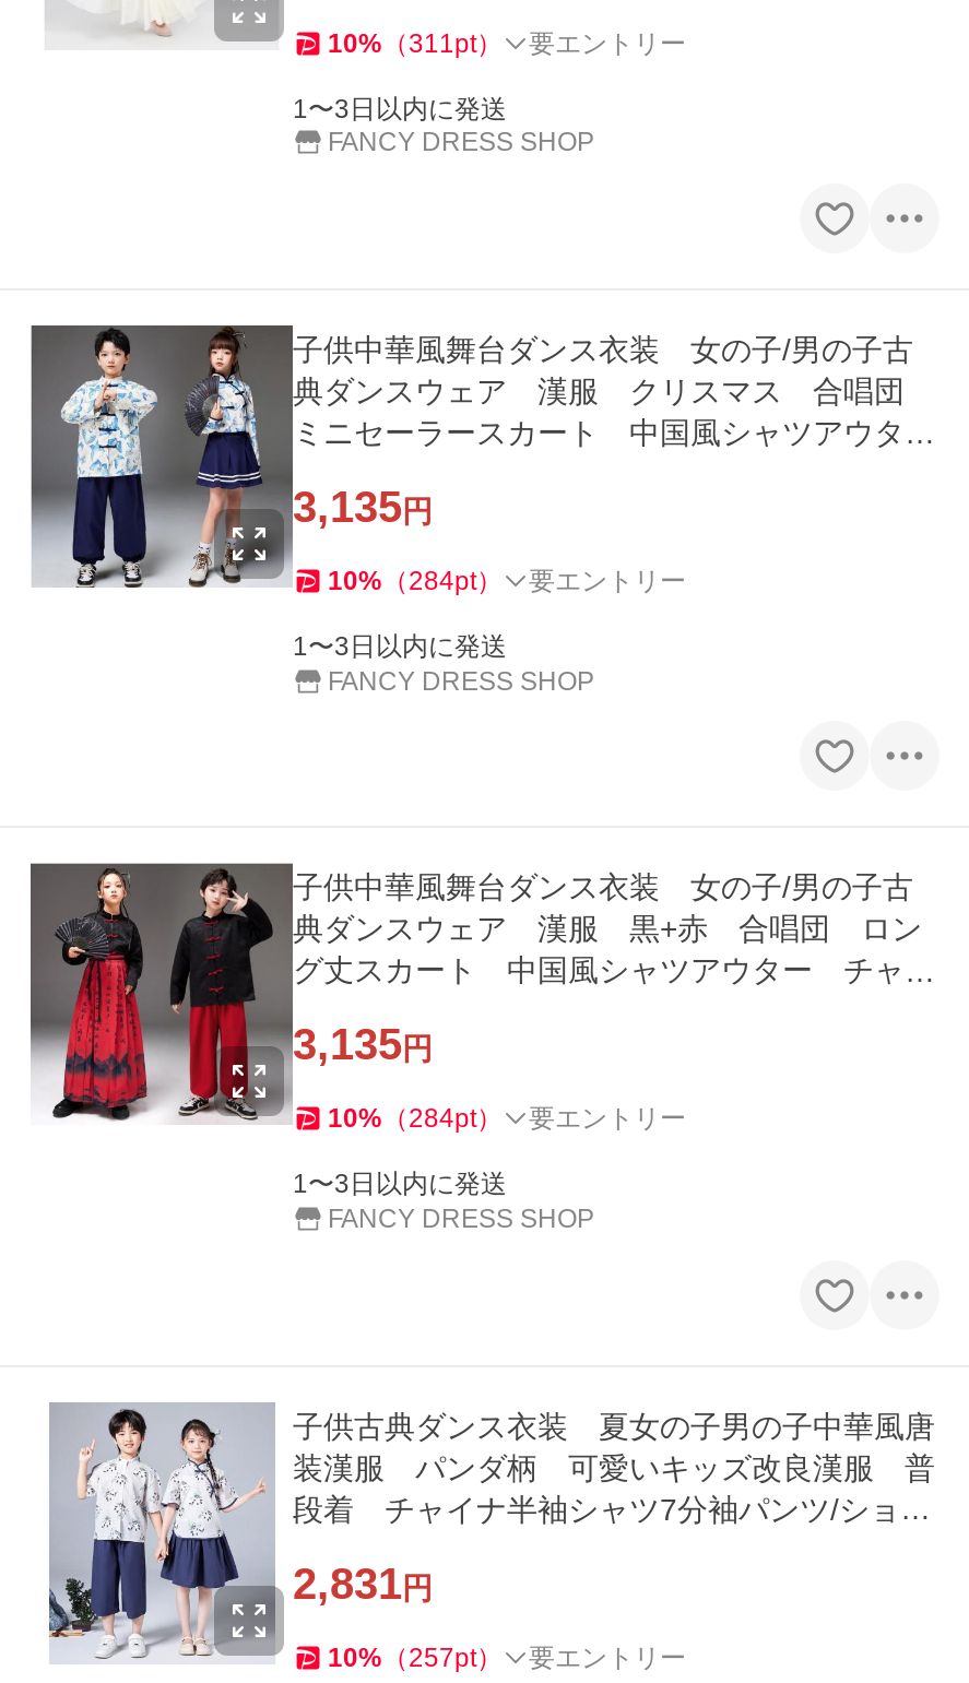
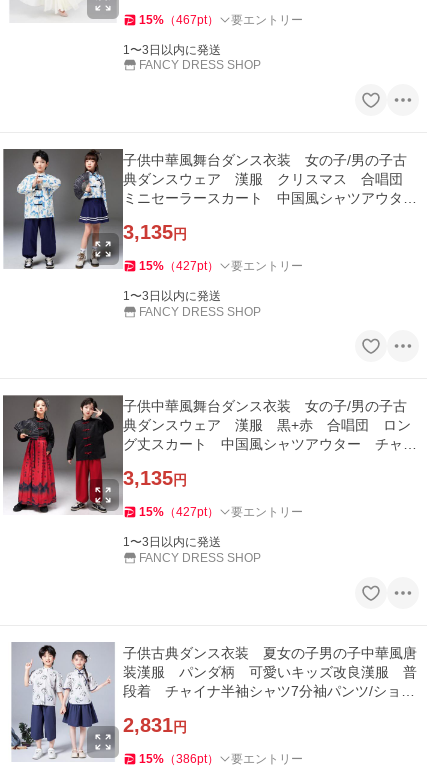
- 10%（311pt） 要エントリー
+ 15%（467pt） 要エントリー

- 10%（284pt） 要エントリー
+ 15%（427pt） 要エントリー

- 10%（284pt） 要エントリー
+ 15%（427pt） 要エントリー

- 10%（257pt） 要エントリー
+ 15%（386pt） 要エントリー
